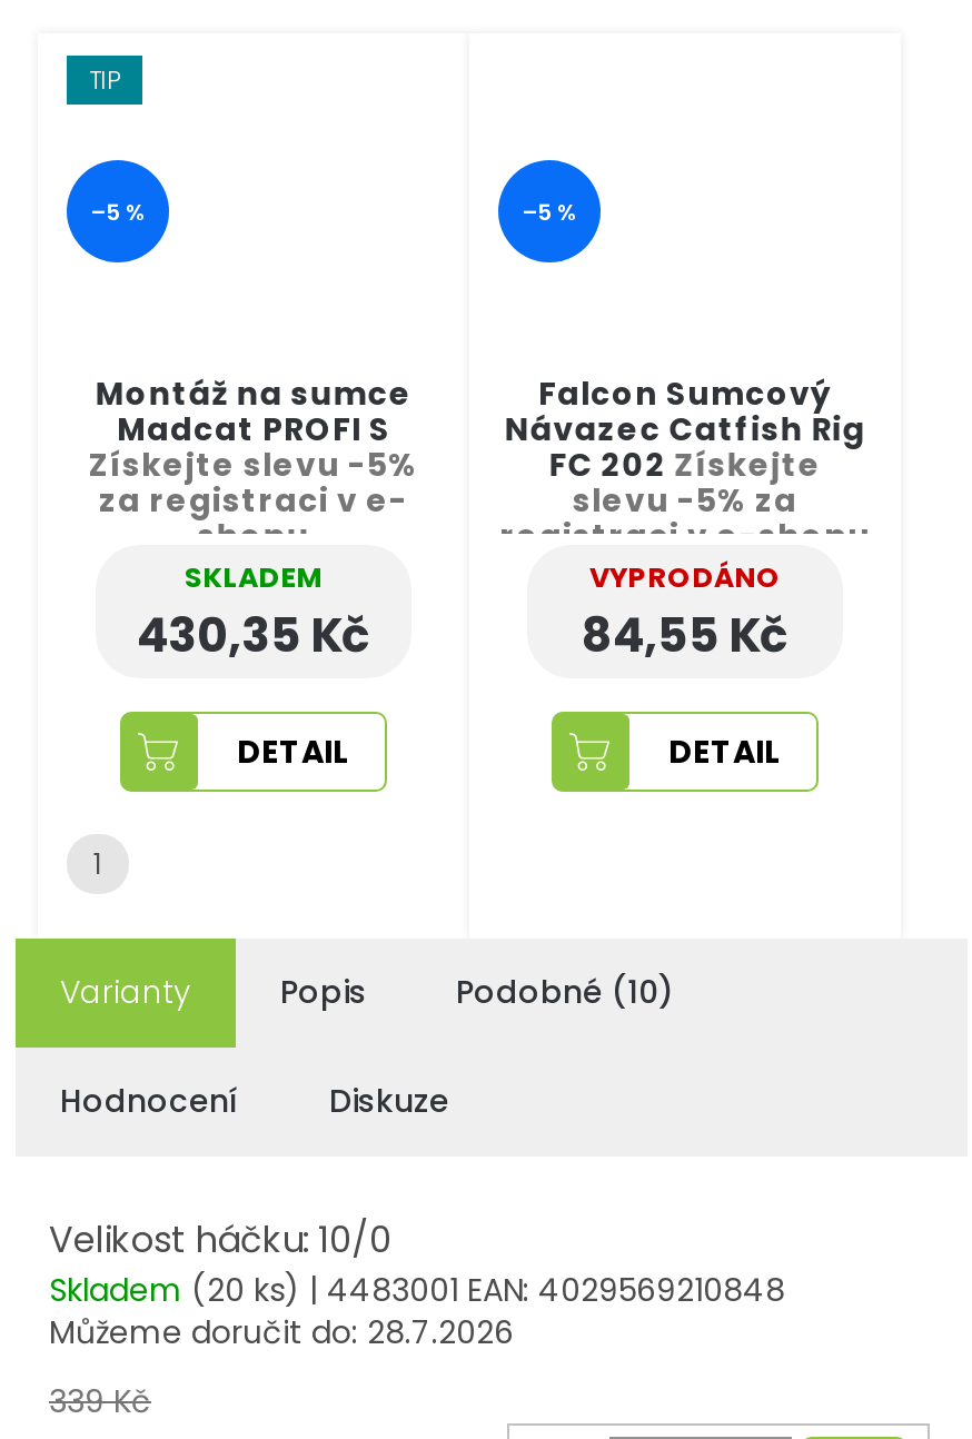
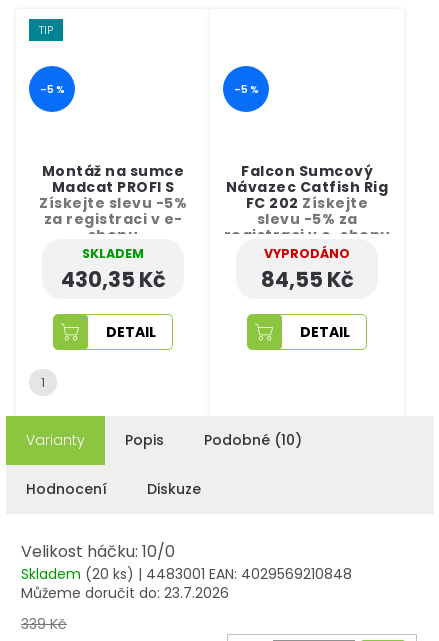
- Můžeme doručit do: 28.7.2026
+ Můžeme doručit do: 23.7.2026
